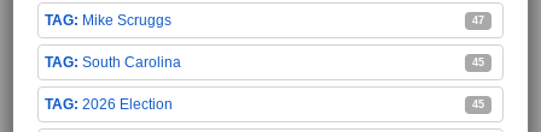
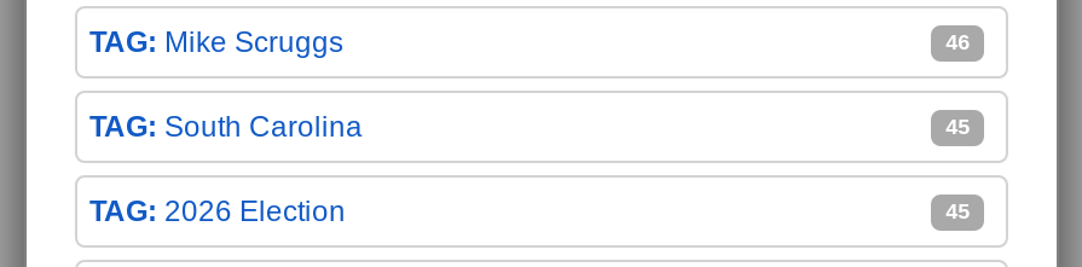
- 47
+ 46
